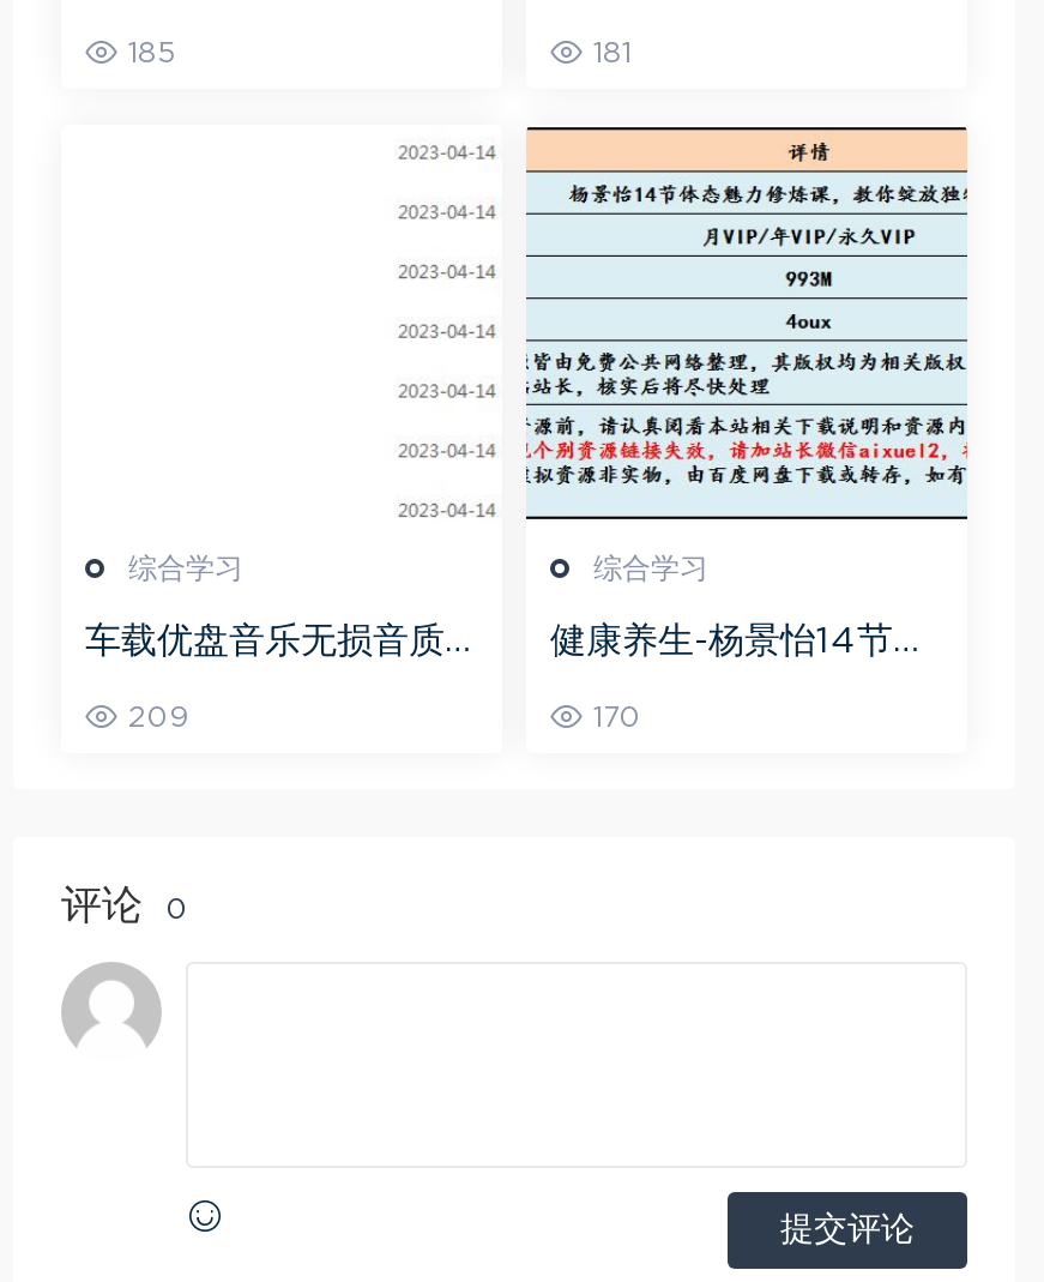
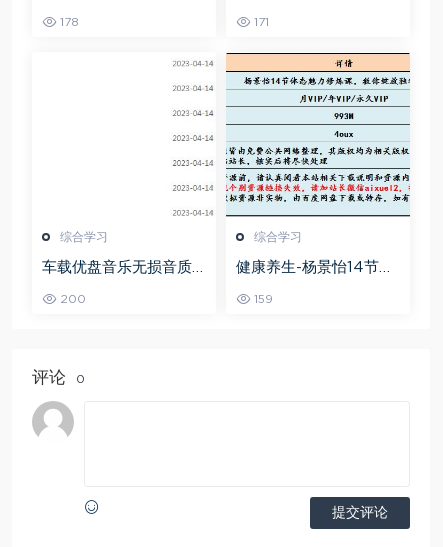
- 185
+ 178

- 181
+ 171

- 209
+ 200

- 170
+ 159
